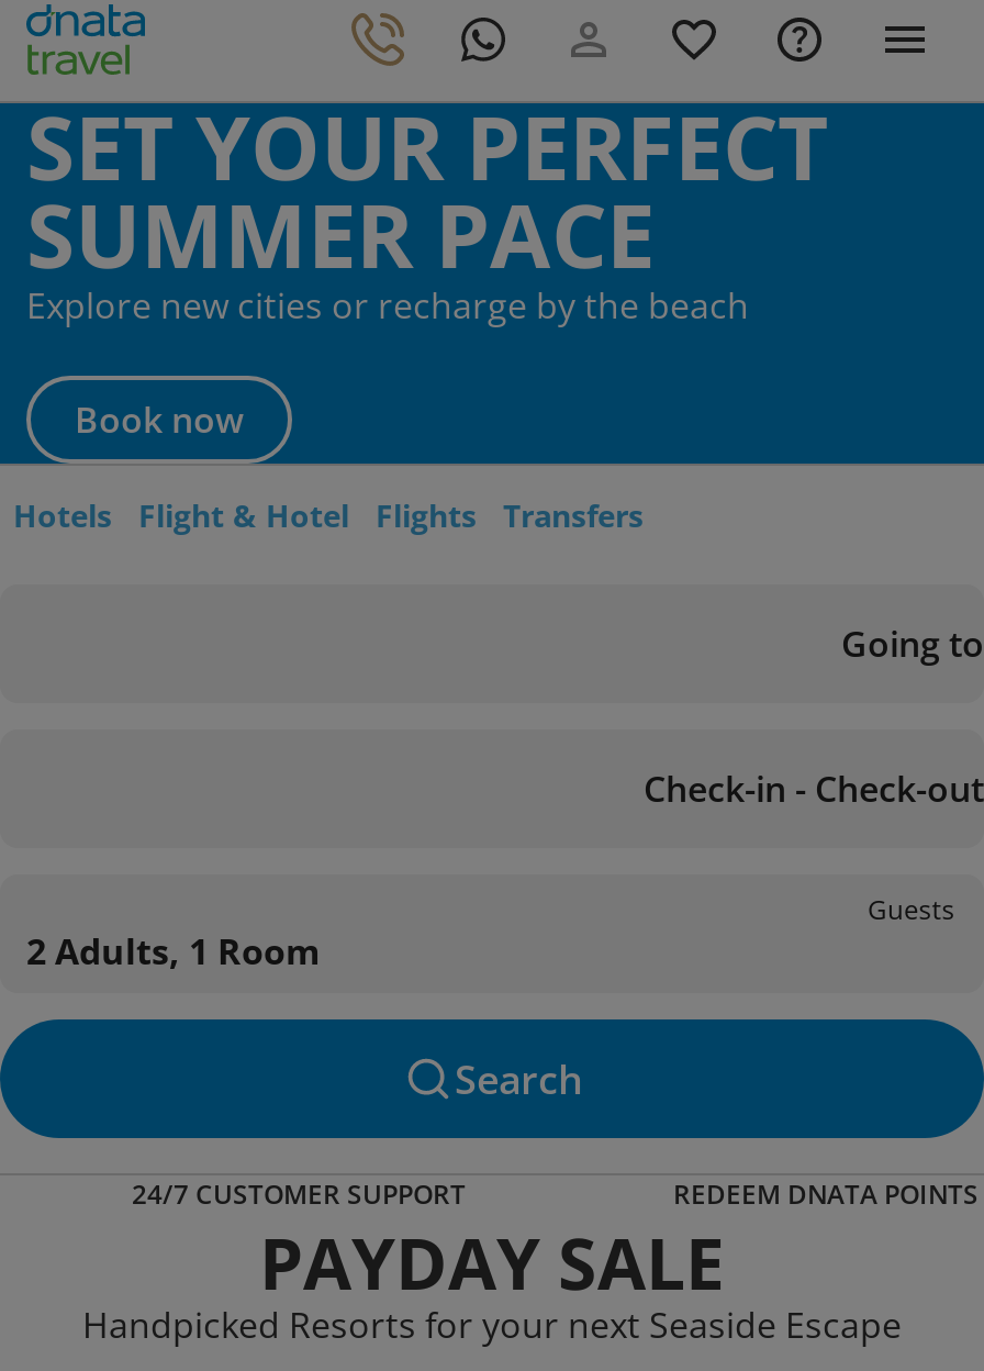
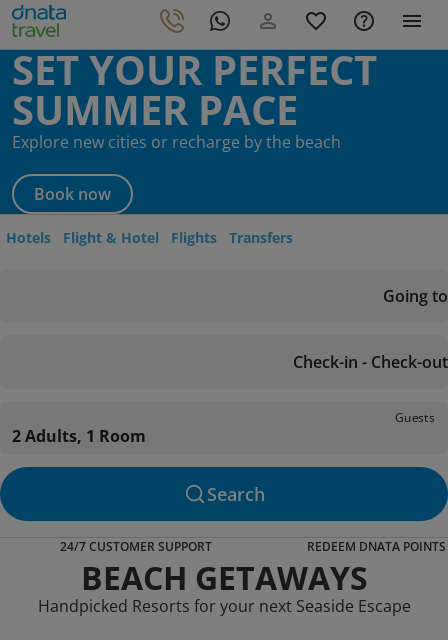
- PAYDAY SALE
+ BEACH GETAWAYS
